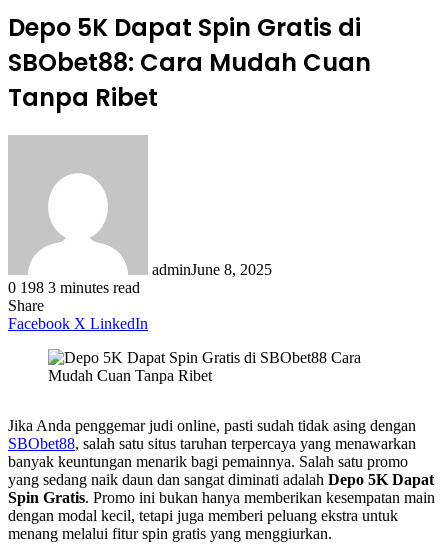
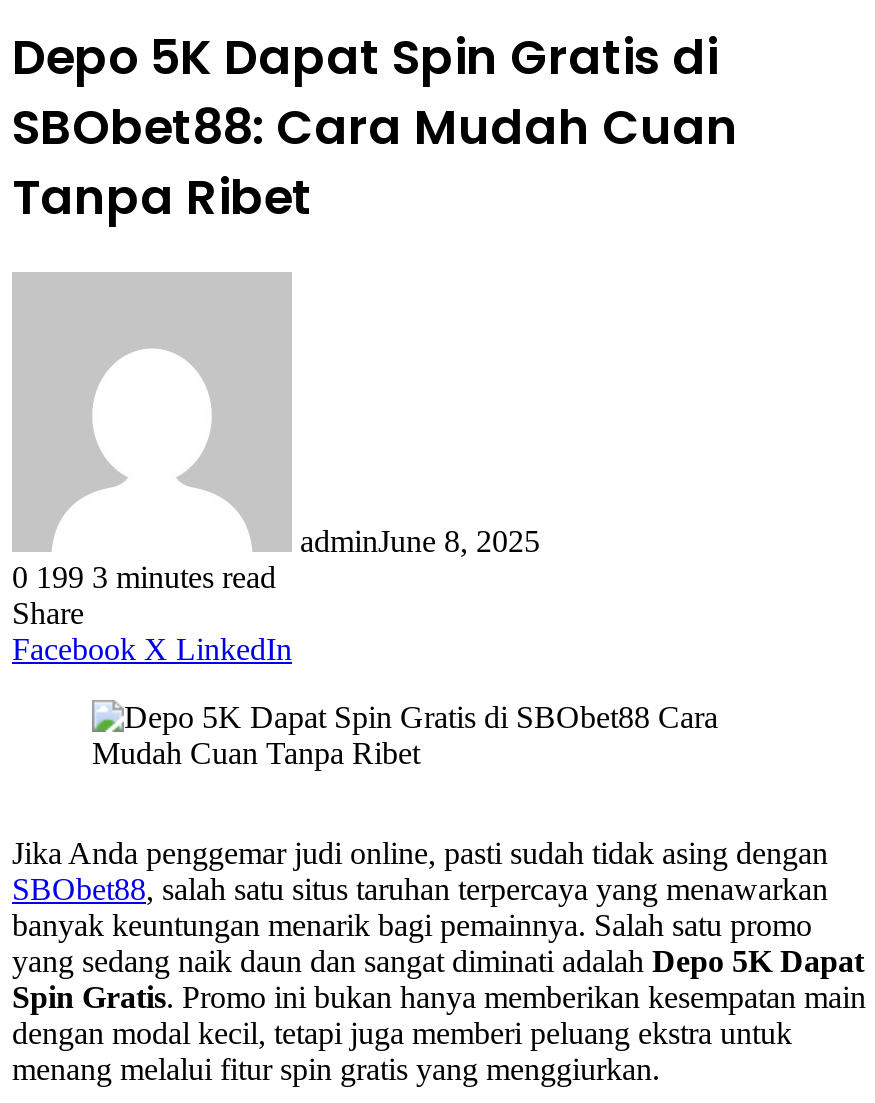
- 0 198 3 minutes read
+ 0 199 3 minutes read
